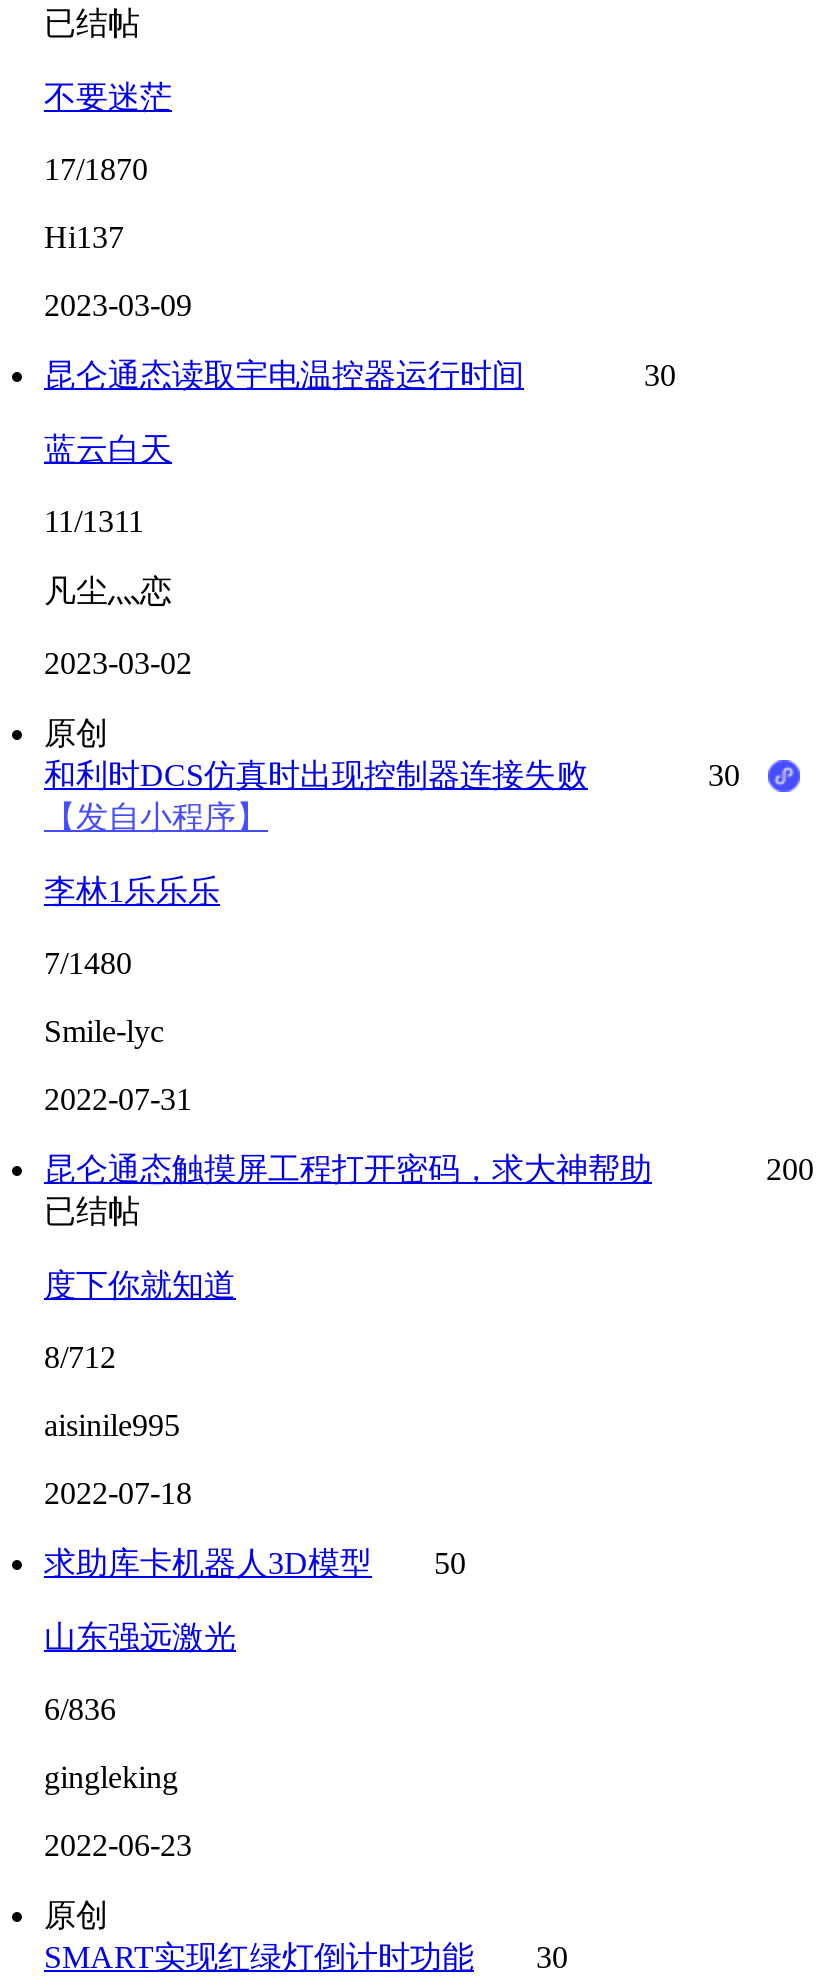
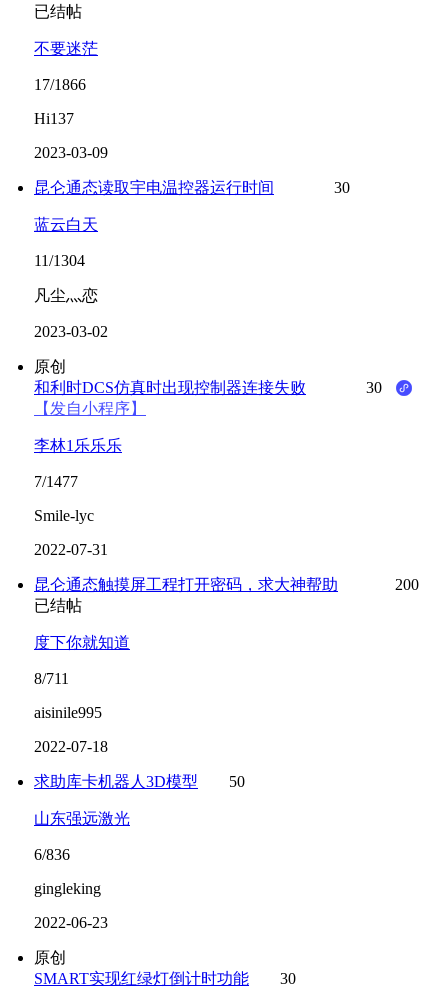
- 17/1870
+ 17/1866

- 11/1311
+ 11/1304

- 7/1480
+ 7/1477

- 8/712
+ 8/711
